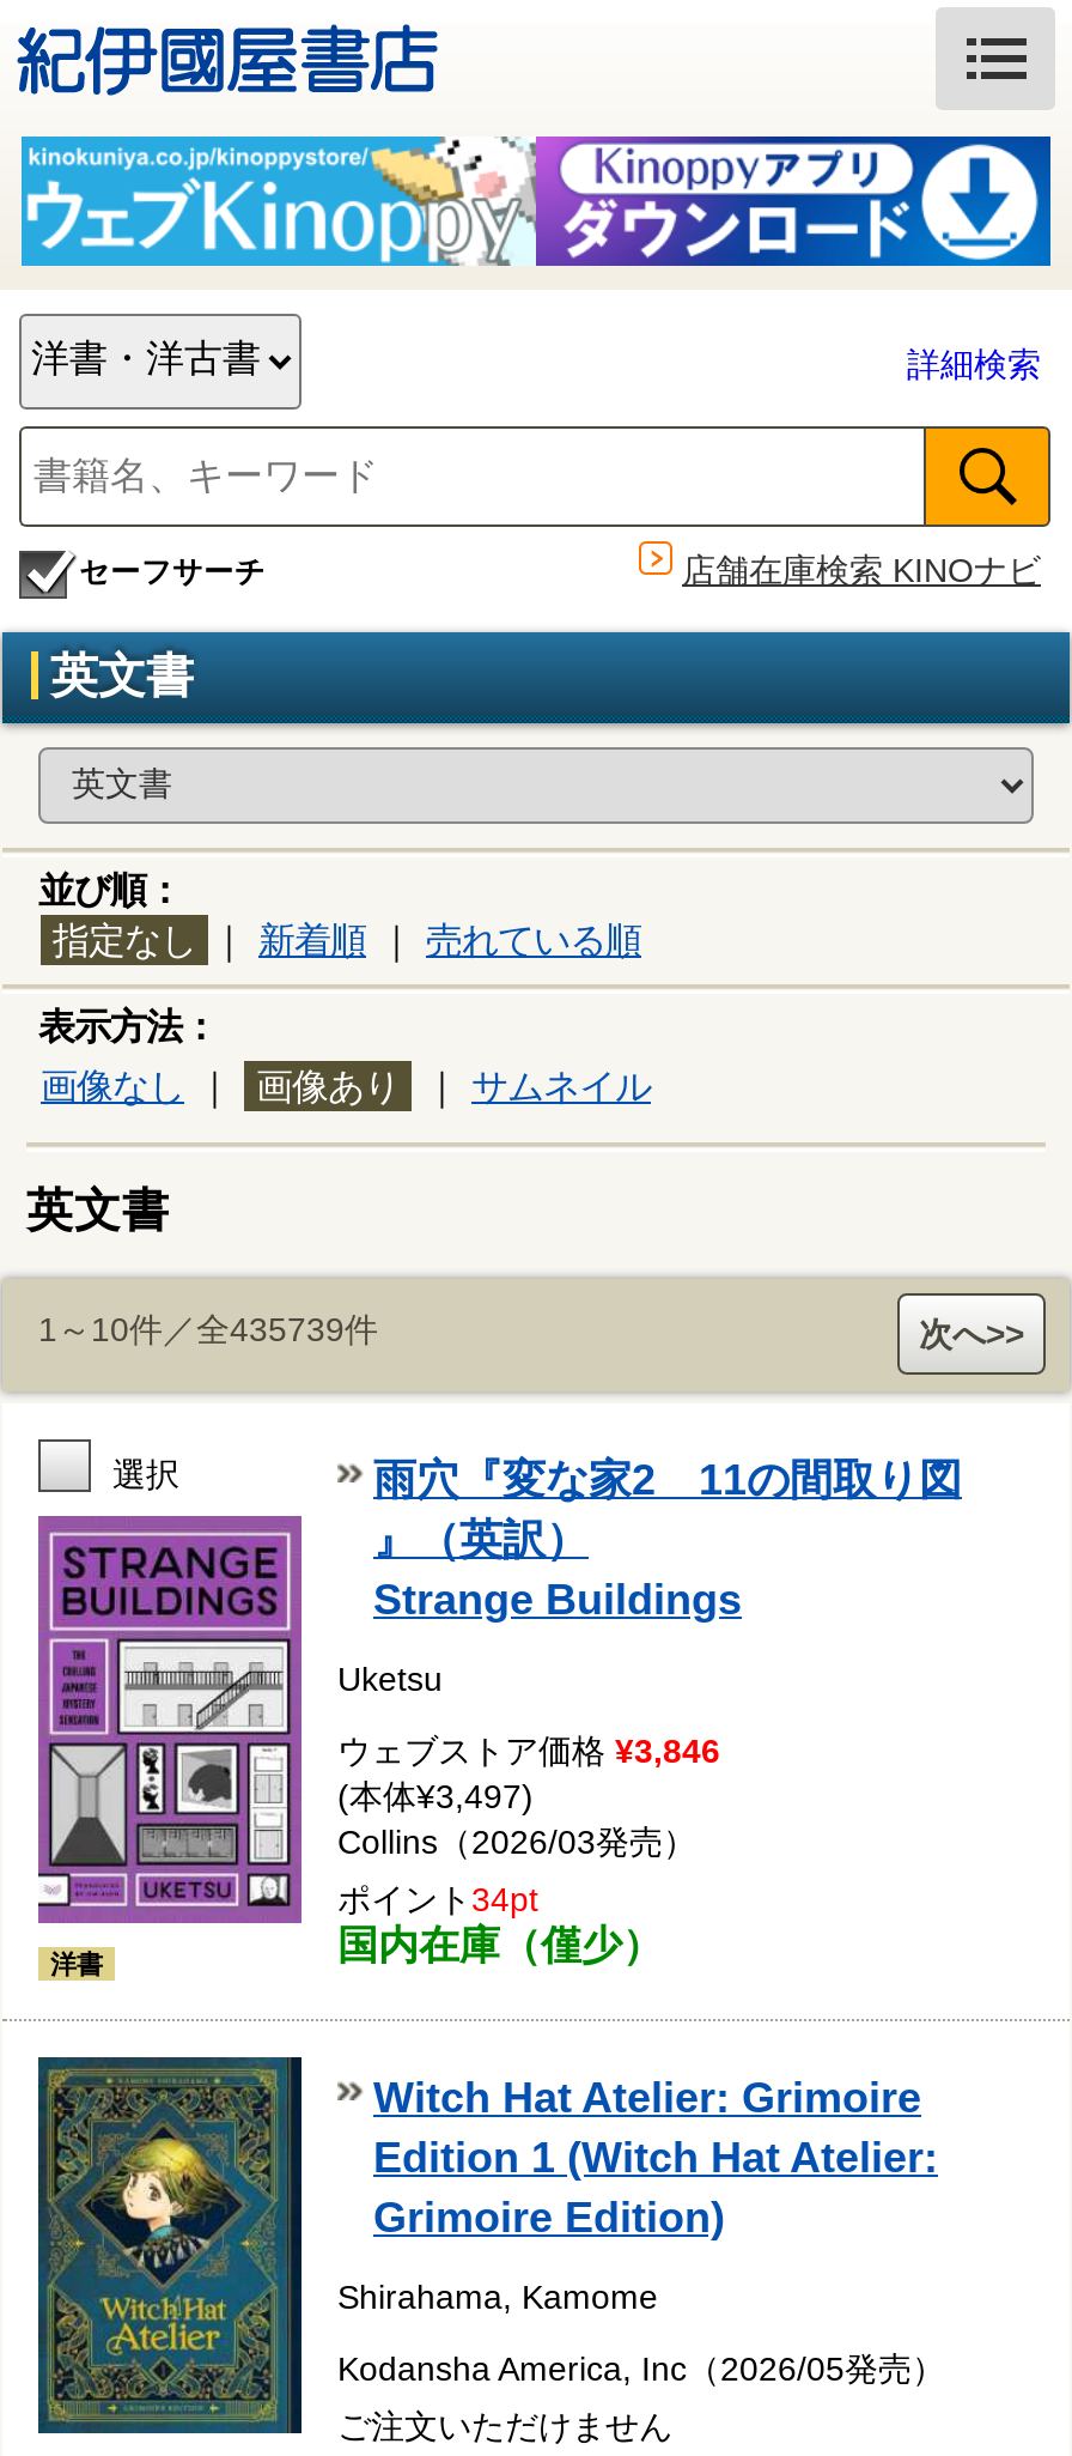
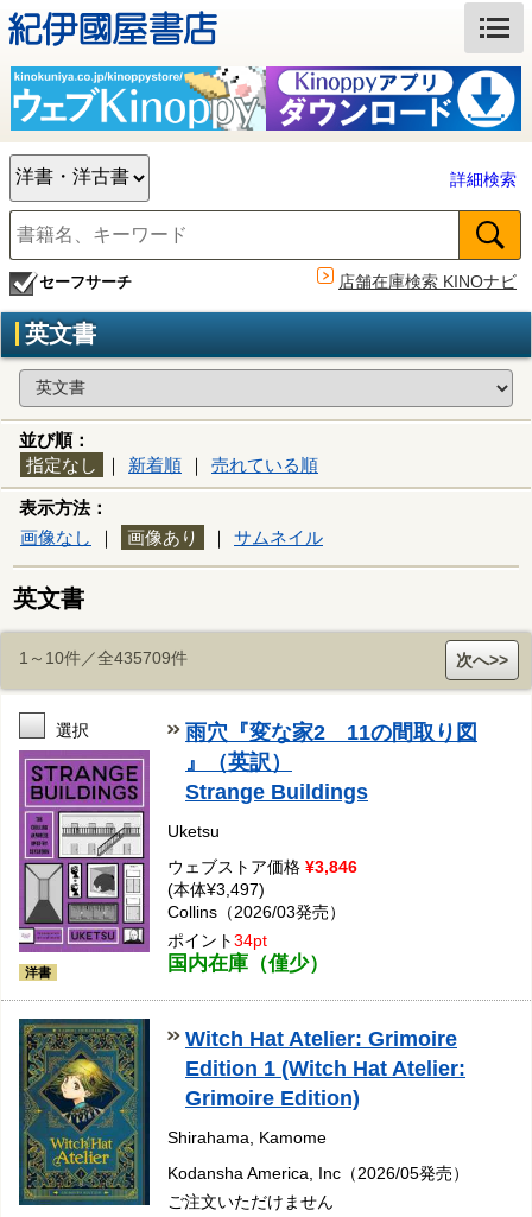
- 1～10件／全435739件
+ 1～10件／全435709件
